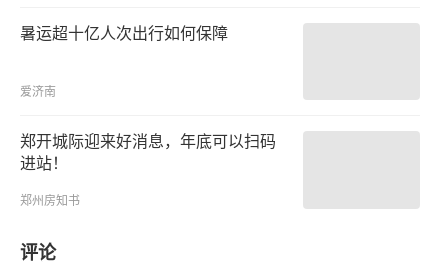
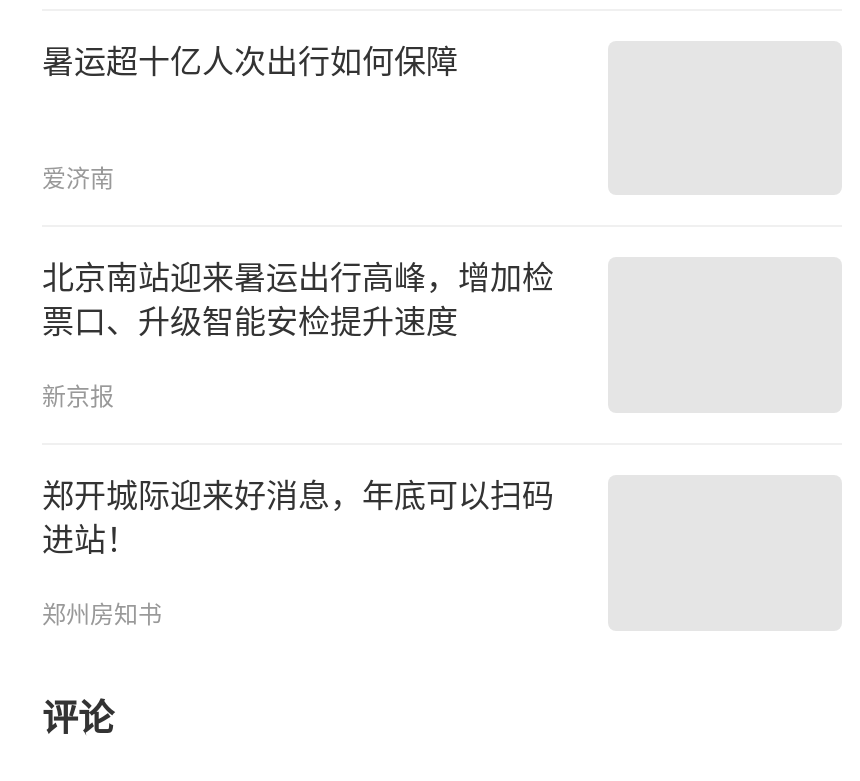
+ 北京南站迎来暑运出行高峰，增加检
+ 票口、升级智能安检提升速度
+ 新京报
